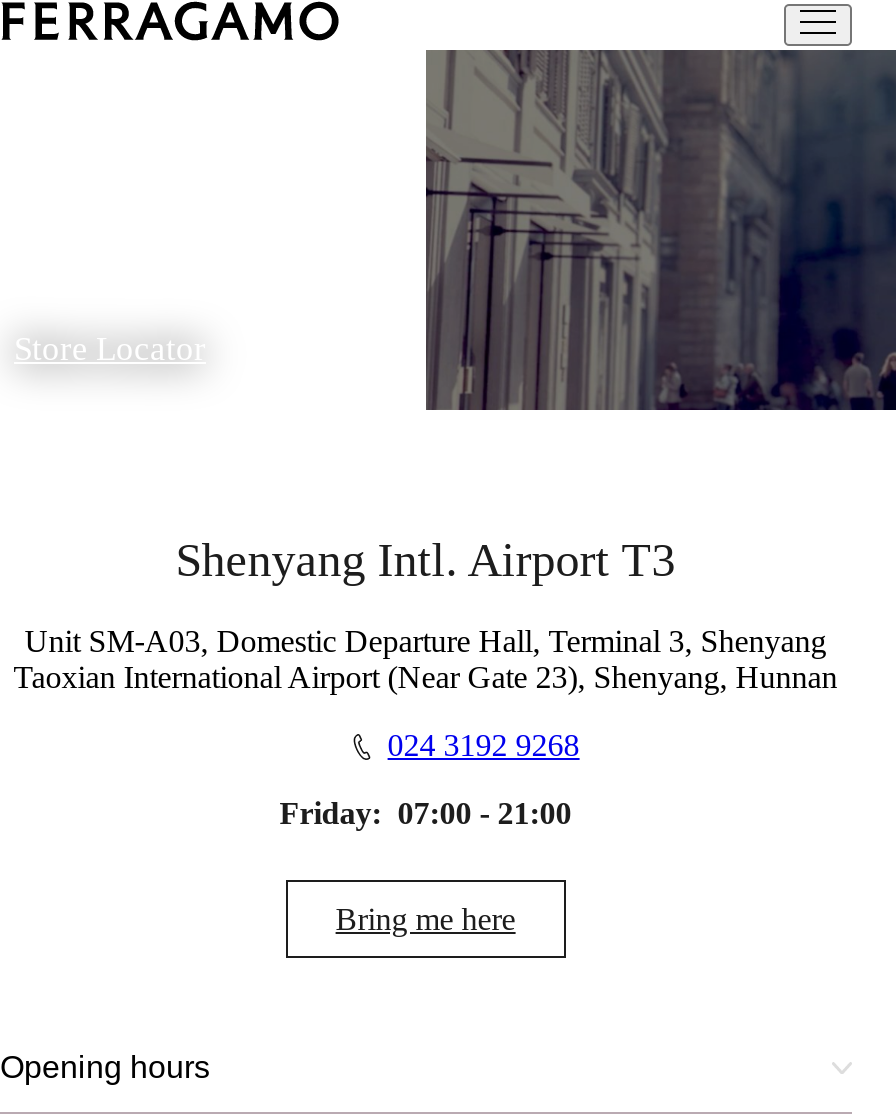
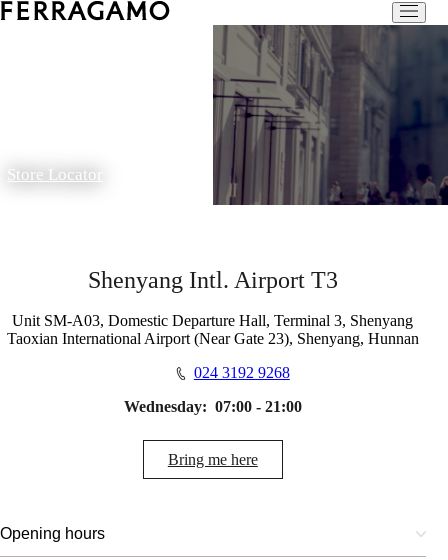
- Friday: 07:00 - 21:00
+ Wednesday: 07:00 - 21:00
